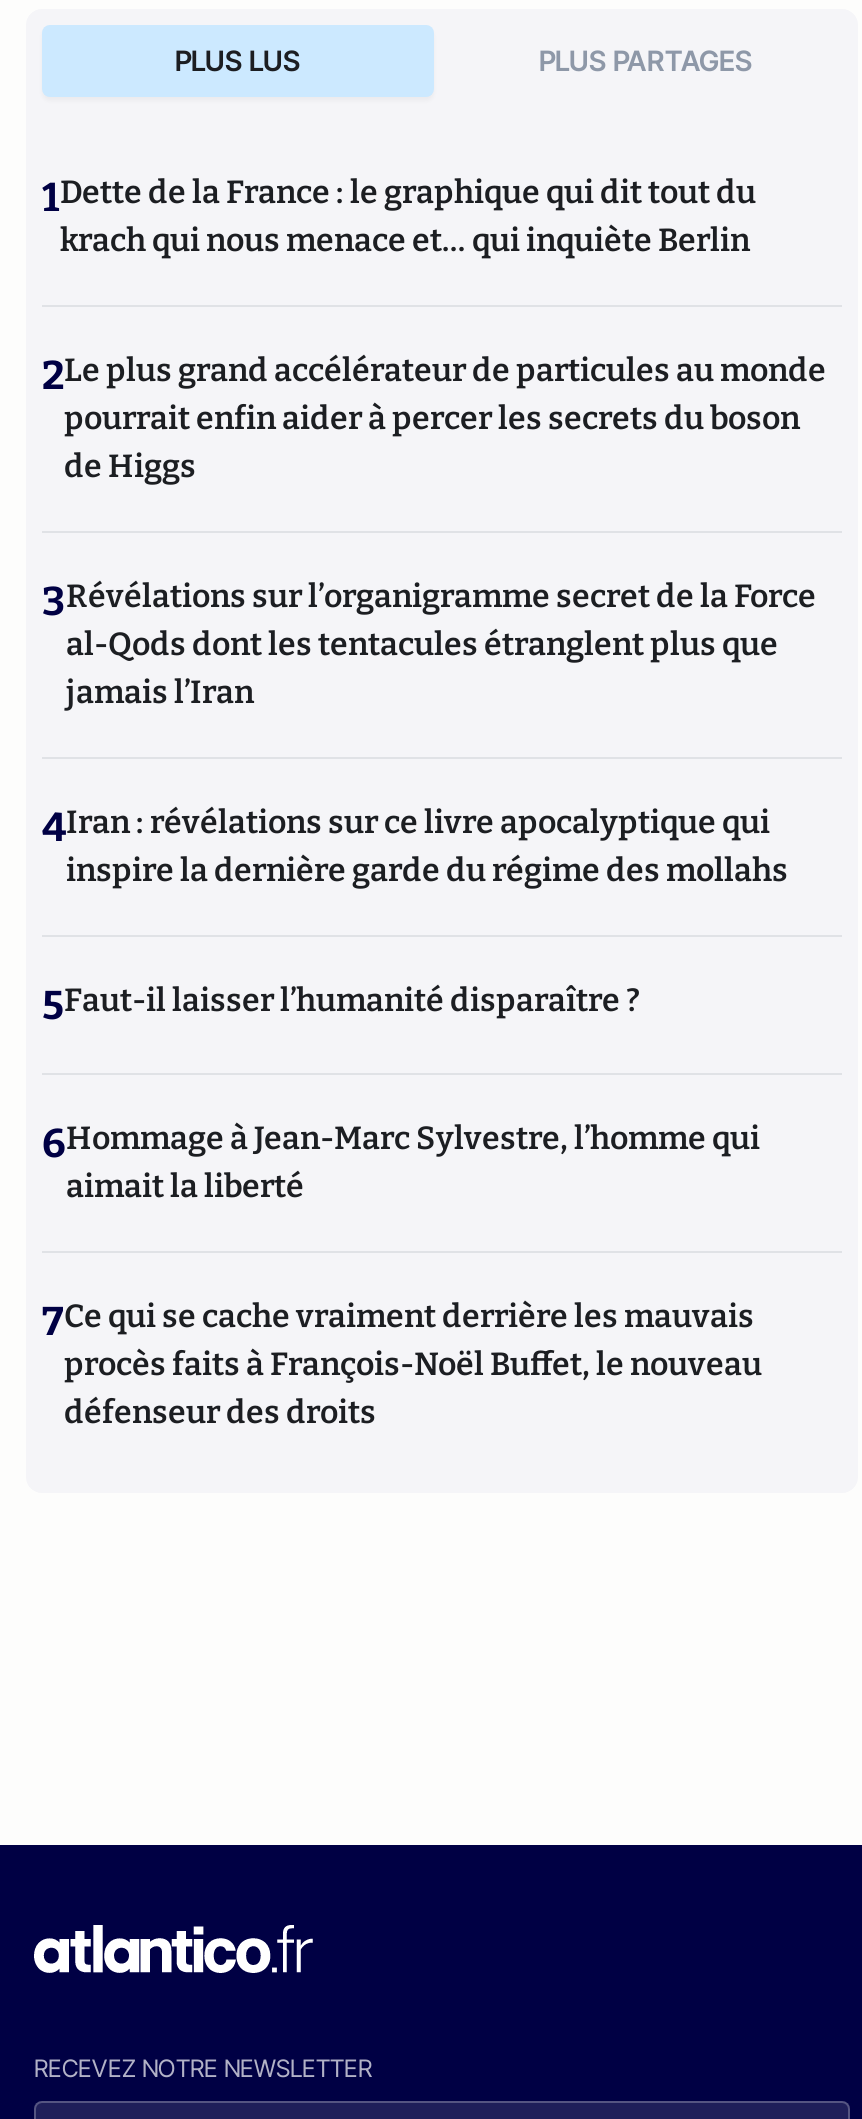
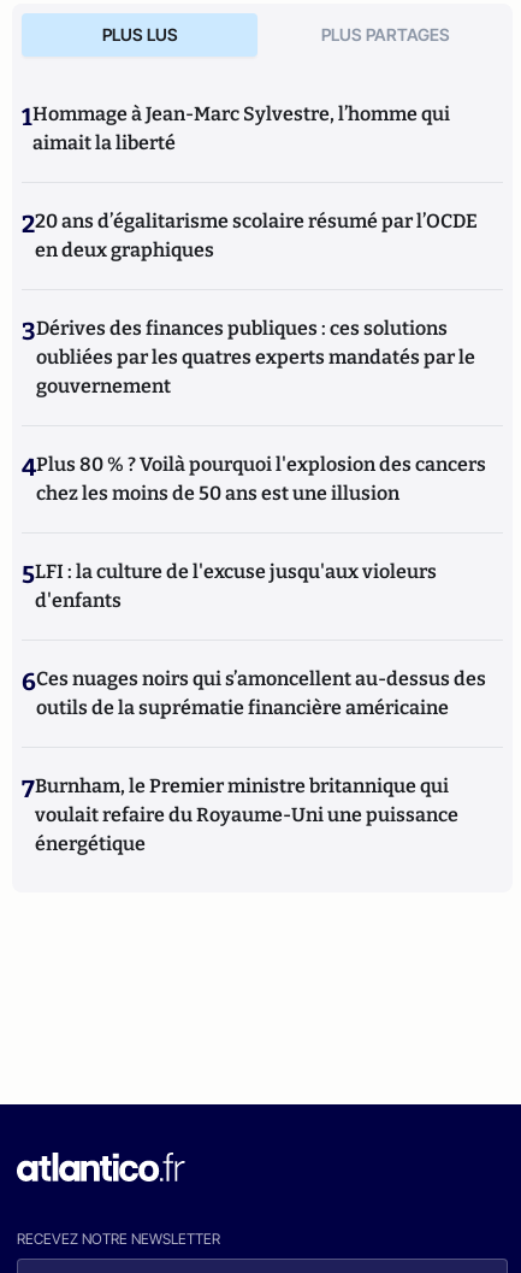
- 1Dette de la France : le graphique qui dit tout du
- krach qui nous menace et… qui inquiète Berlin
- 2Le plus grand accélérateur de particules au monde
- pourrait enfin aider à percer les secrets du boson
- de Higgs
- 3Révélations sur l’organigramme secret de la Force
- al-Qods dont les tentacules étranglent plus que
- jamais l’Iran
- 4Iran : révélations sur ce livre apocalyptique qui
- inspire la dernière garde du régime des mollahs
- 5Faut-il laisser l’humanité disparaître ?
- 6Hommage à Jean-Marc Sylvestre, l’homme qui
+ 1Hommage à Jean-Marc Sylvestre, l’homme qui

moved up: aimait la liberté

- 7Ce qui se cache vraiment derrière les mauvais
- procès faits à François-Noël Buffet, le nouveau
- défenseur des droits
+ 220 ans d’égalitarisme scolaire résumé par l’OCDE
+ en deux graphiques
+ 3Dérives des finances publiques : ces solutions
+ oubliées par les quatres experts mandatés par le
+ gouvernement
+ 4Plus 80 % ? Voilà pourquoi l'explosion des cancers
+ chez les moins de 50 ans est une illusion
+ 5LFI : la culture de l'excuse jusqu'aux violeurs
+ d'enfants
+ 6Ces nuages noirs qui s’amoncellent au-dessus des
+ outils de la suprématie financière américaine
+ 7Burnham, le Premier ministre britannique qui
+ voulait refaire du Royaume-Uni une puissance
+ énergétique
